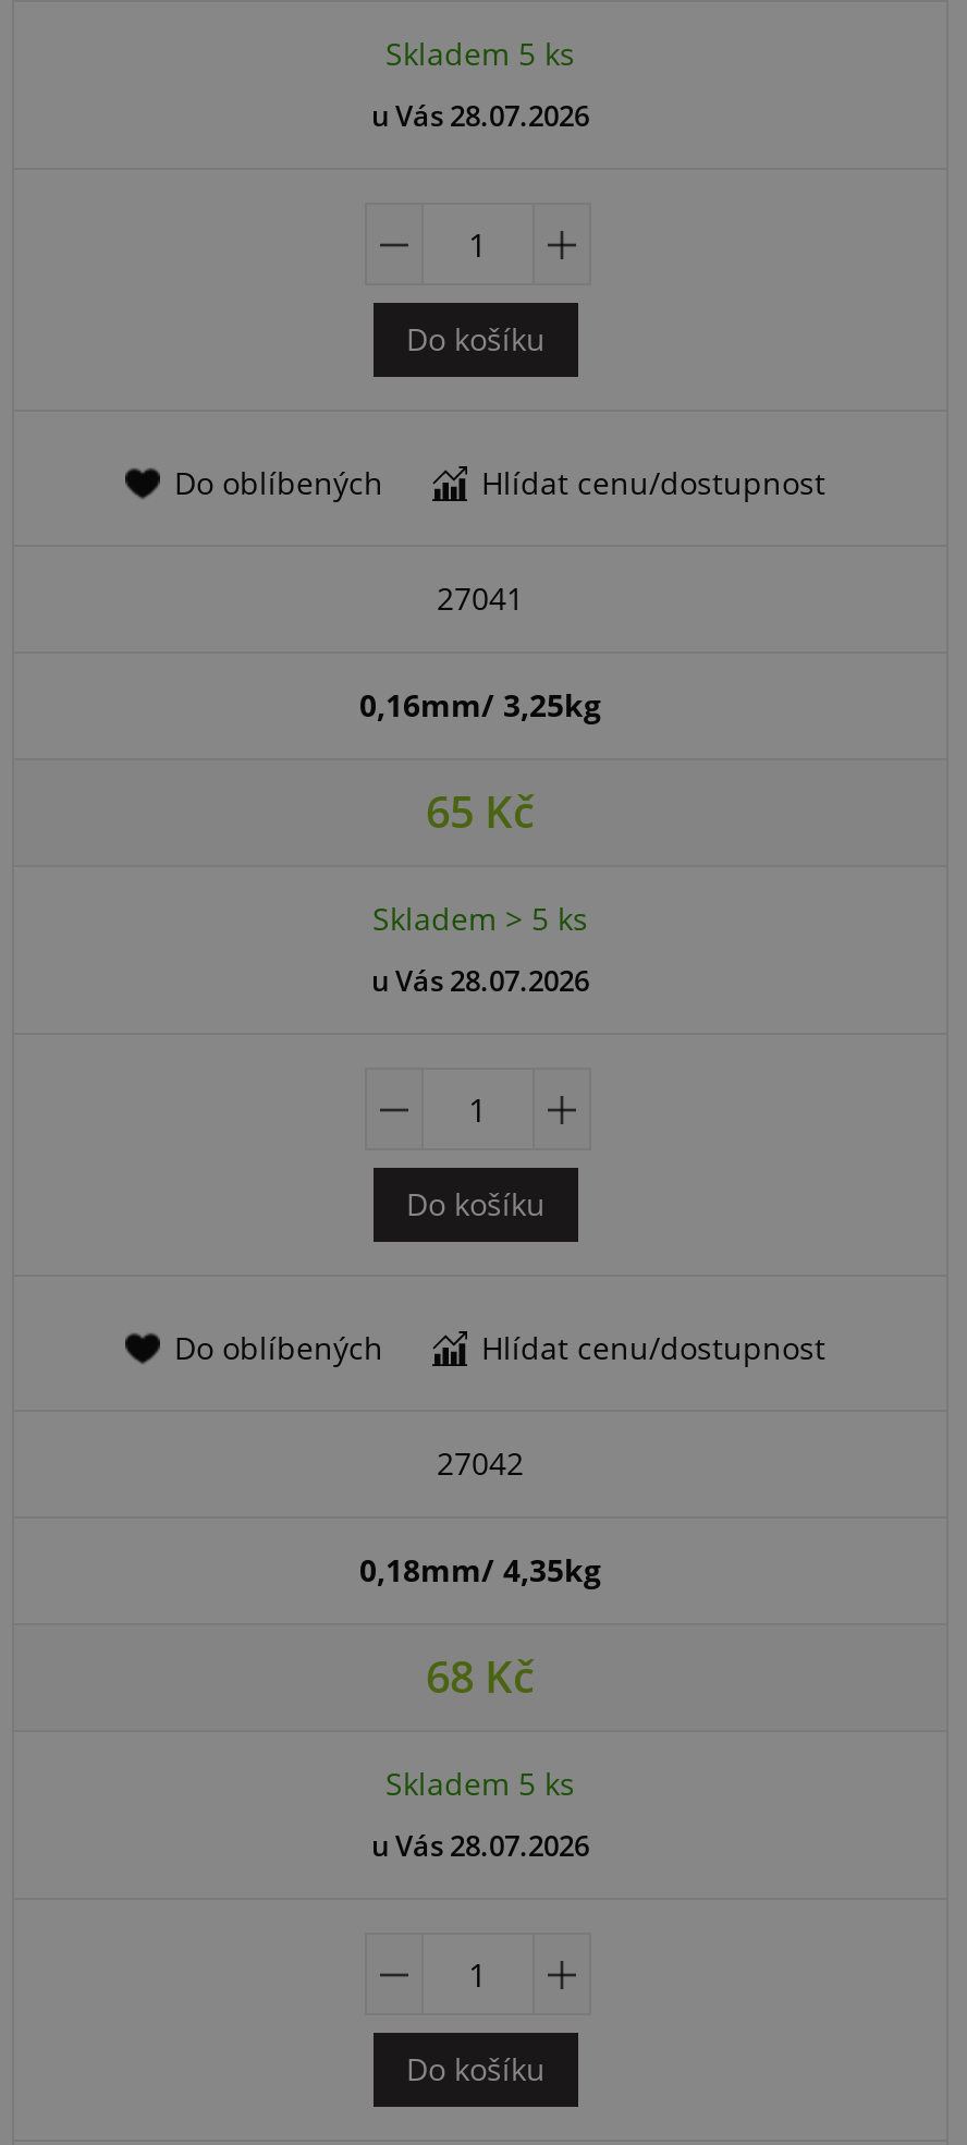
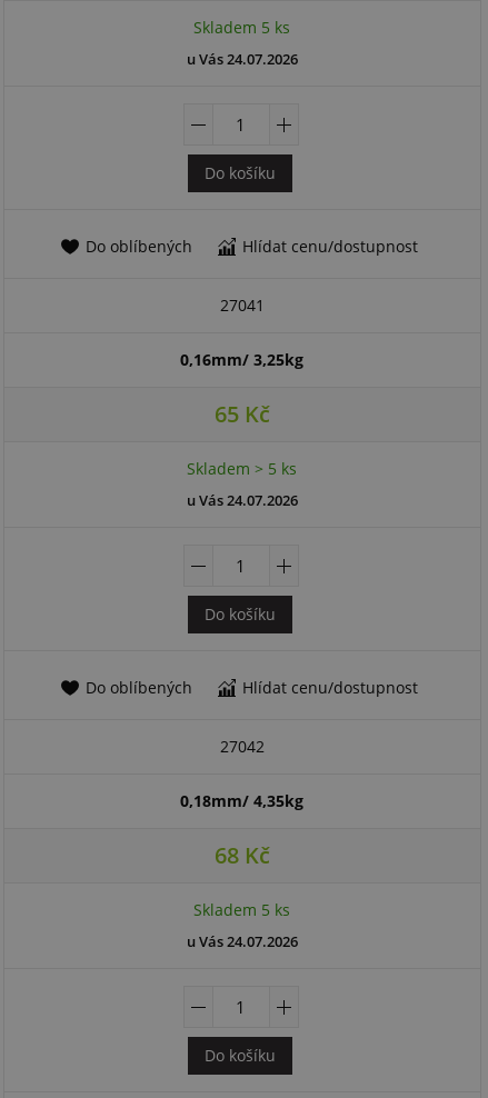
- u Vás 28.07.2026
+ u Vás 24.07.2026

- u Vás 28.07.2026
+ u Vás 24.07.2026

- u Vás 28.07.2026
+ u Vás 24.07.2026
